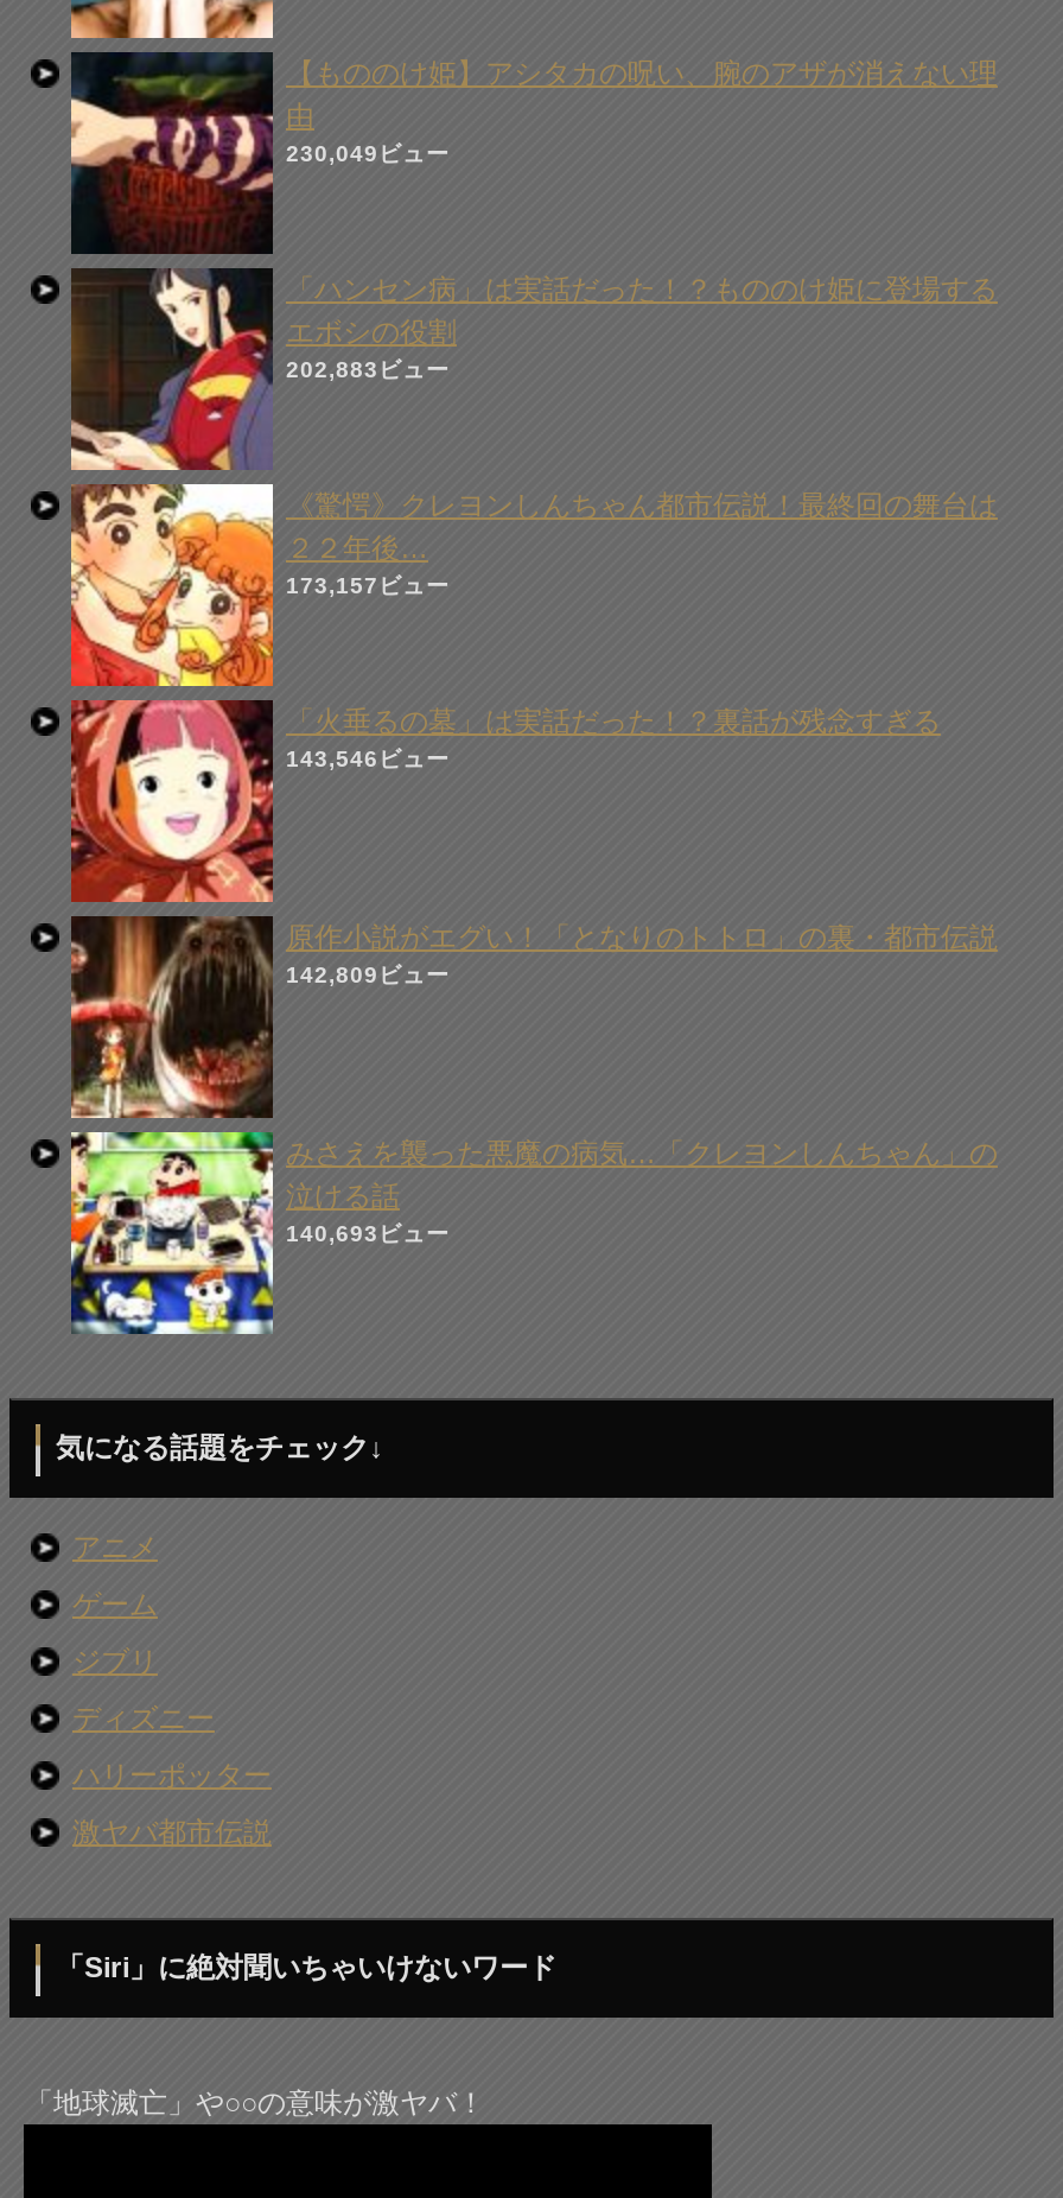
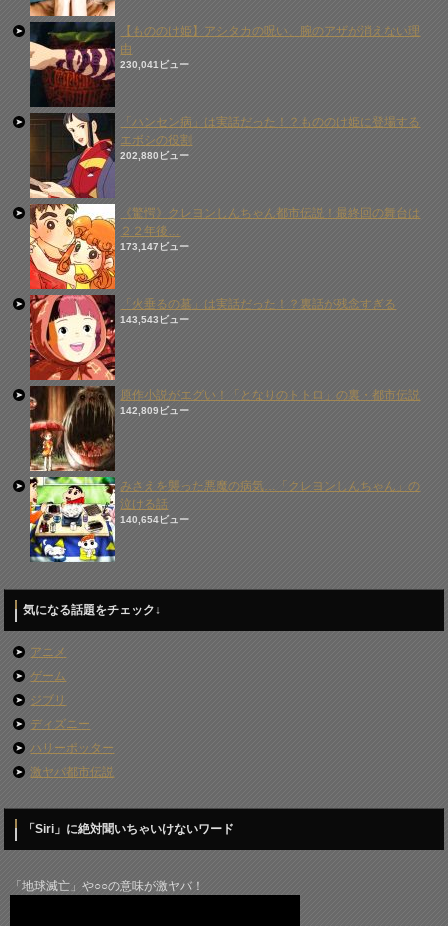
- 230,049ビュー
+ 230,041ビュー

- 202,883ビュー
+ 202,880ビュー

- 173,157ビュー
+ 173,147ビュー

- 143,546ビュー
+ 143,543ビュー

- 140,693ビュー
+ 140,654ビュー
